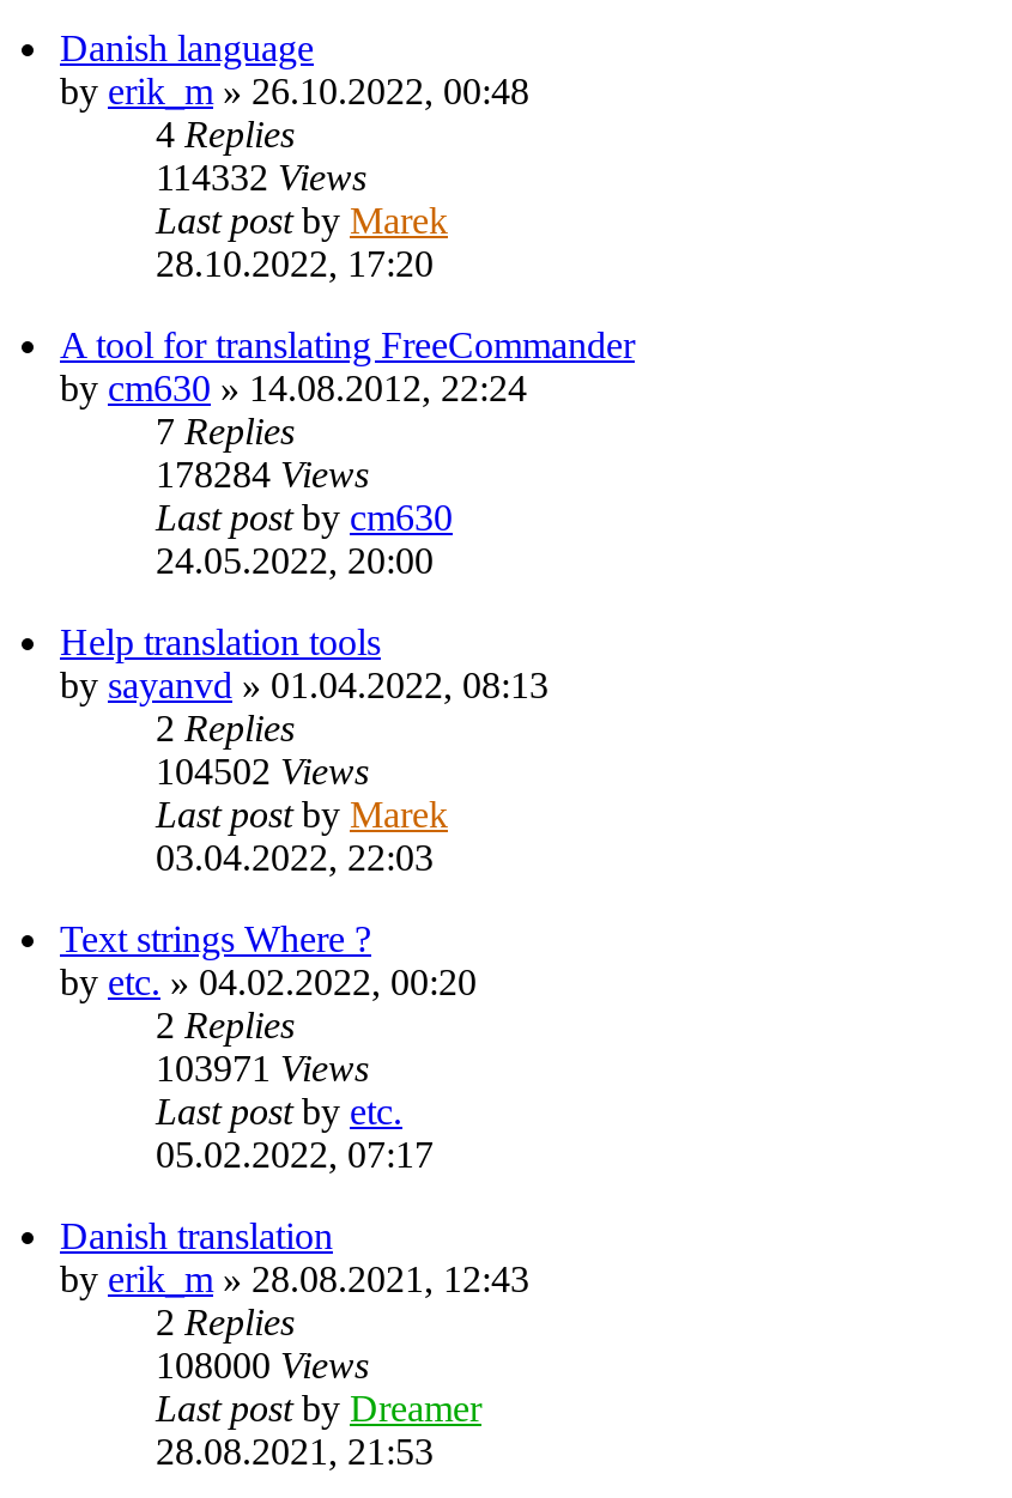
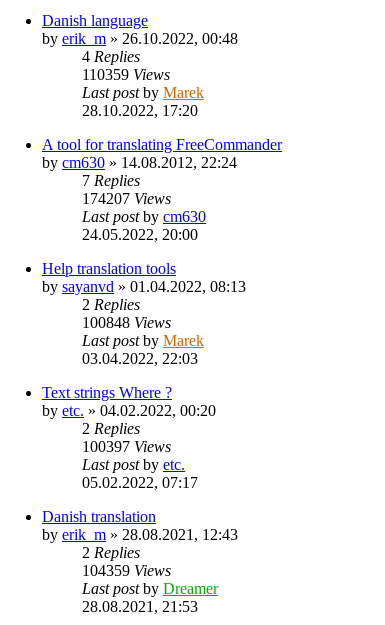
- 114332 Views
+ 110359 Views

- 178284 Views
+ 174207 Views

- 104502 Views
+ 100848 Views

- 103971 Views
+ 100397 Views

- 108000 Views
+ 104359 Views
